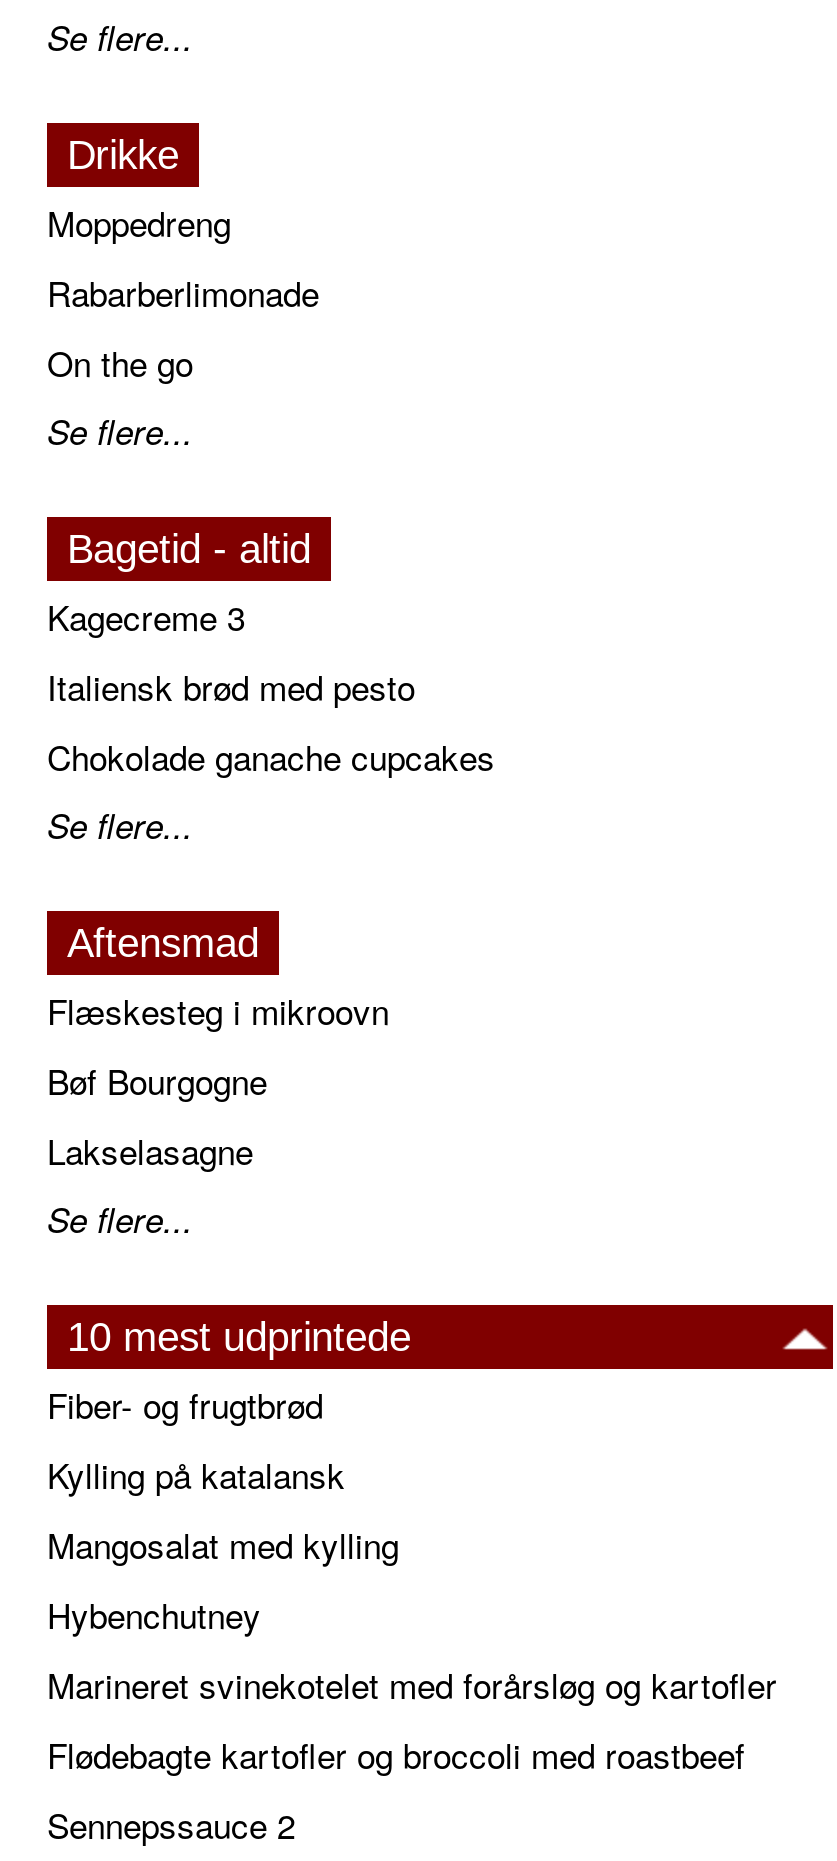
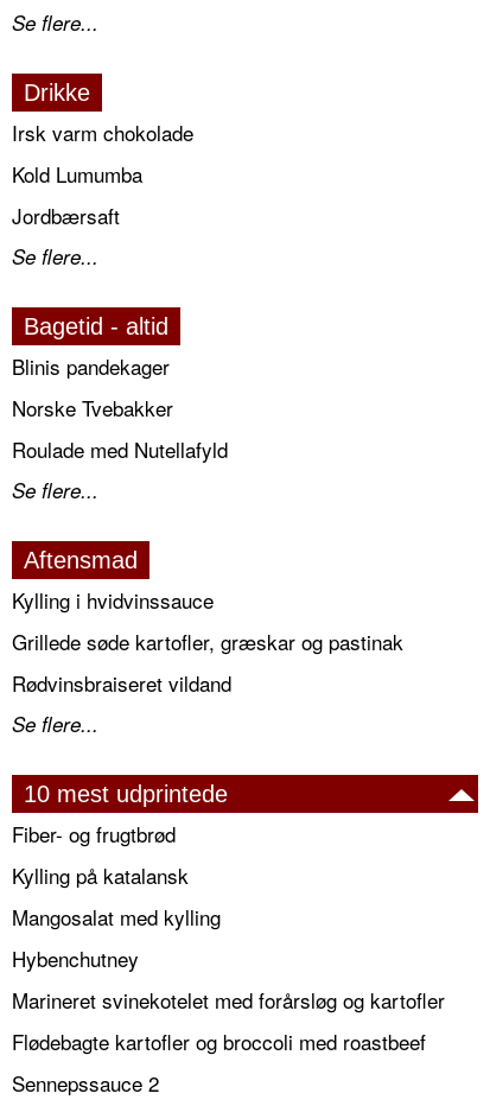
- Moppedreng
- Rabarberlimonade
- On the go
+ Irsk varm chokolade
+ Kold Lumumba
+ Jordbærsaft

- Kagecreme 3
- Italiensk brød med pesto
- Chokolade ganache cupcakes
+ Blinis pandekager
+ Norske Tvebakker
+ Roulade med Nutellafyld

- Flæskesteg i mikroovn
- Bøf Bourgogne
- Lakselasagne
+ Kylling i hvidvinssauce
+ Grillede søde kartofler, græskar og pastinak
+ Rødvinsbraiseret vildand
